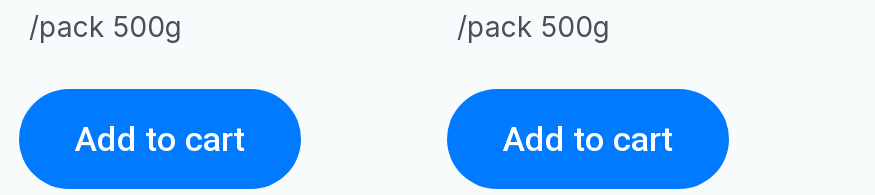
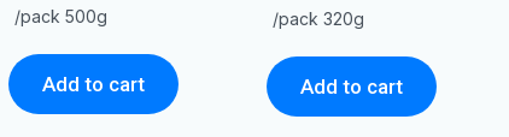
- /pack 500g
+ /pack 320g
